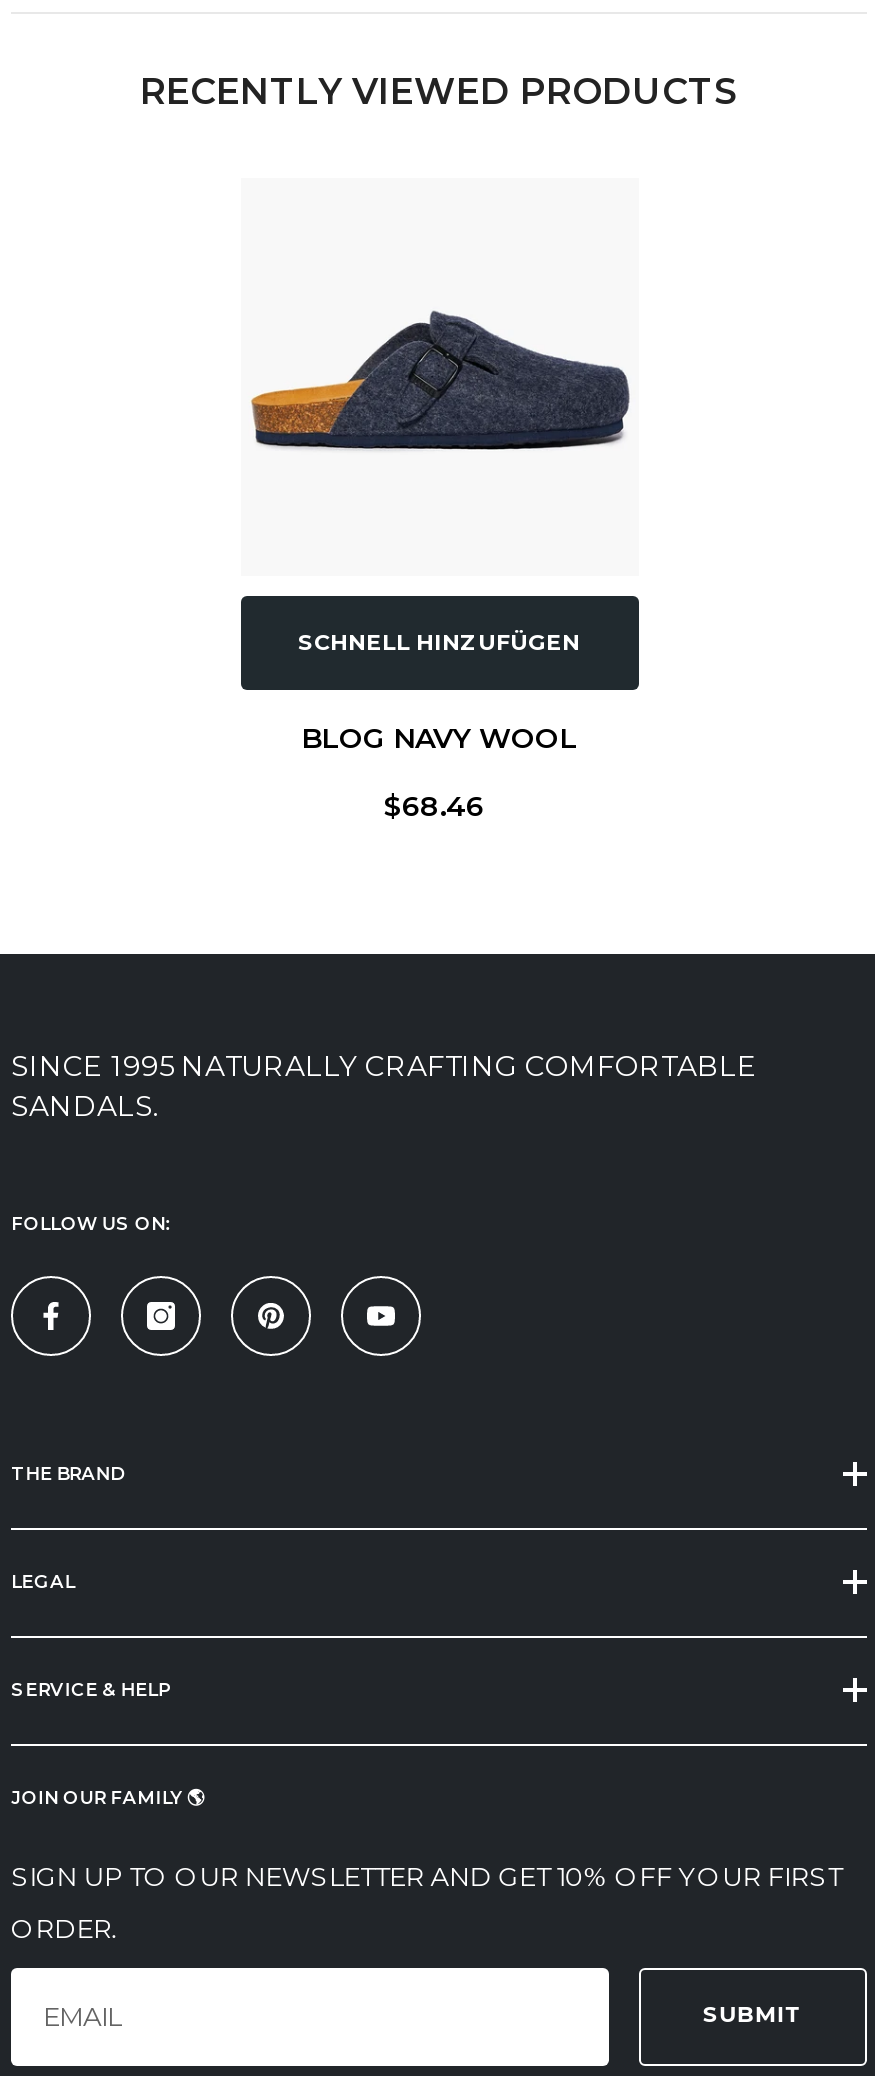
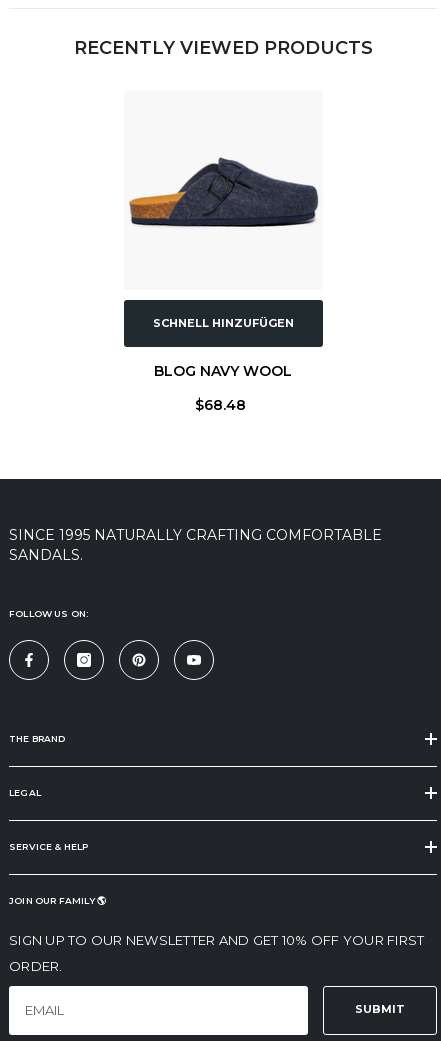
- $68.46
+ $68.48
